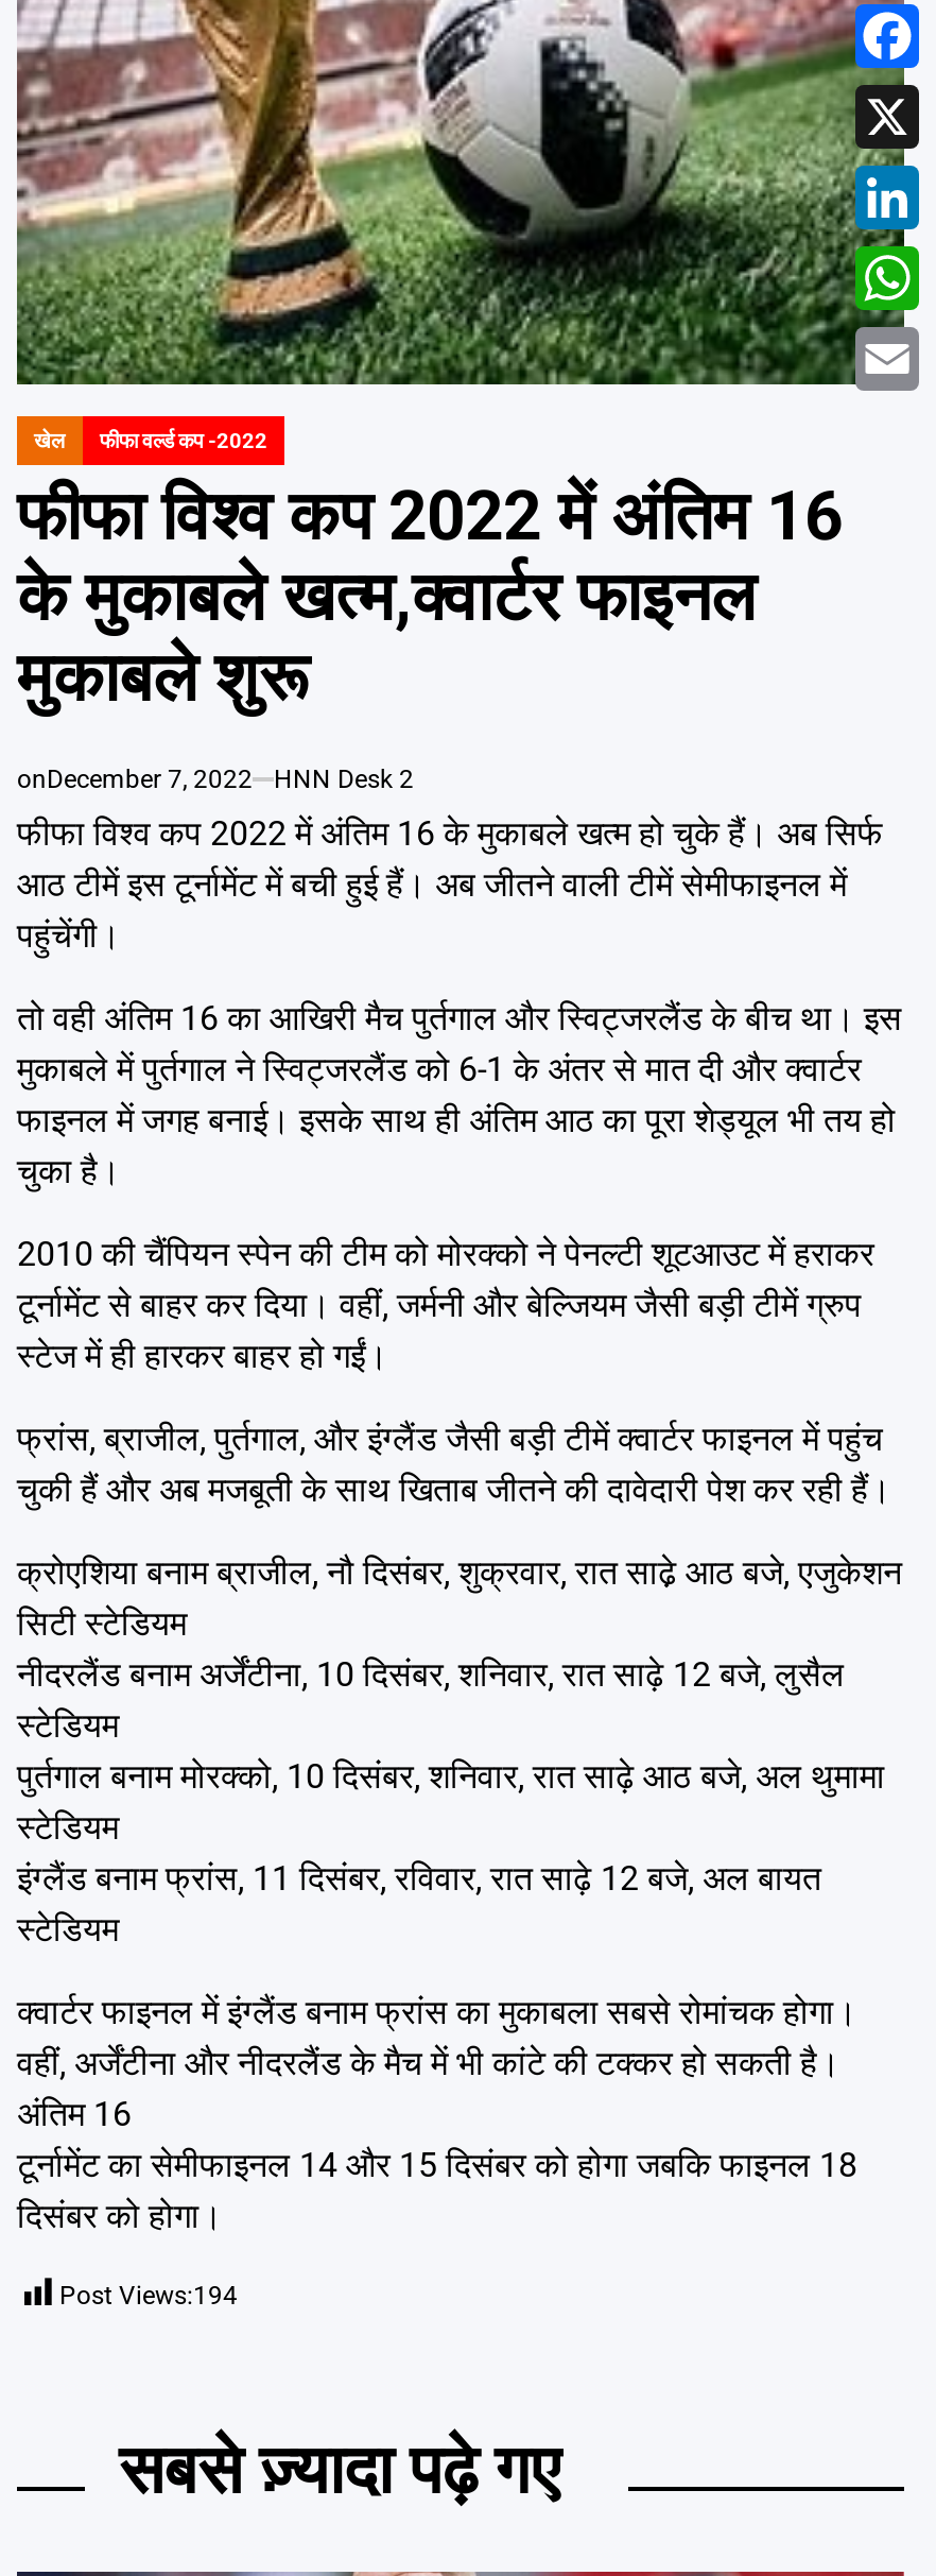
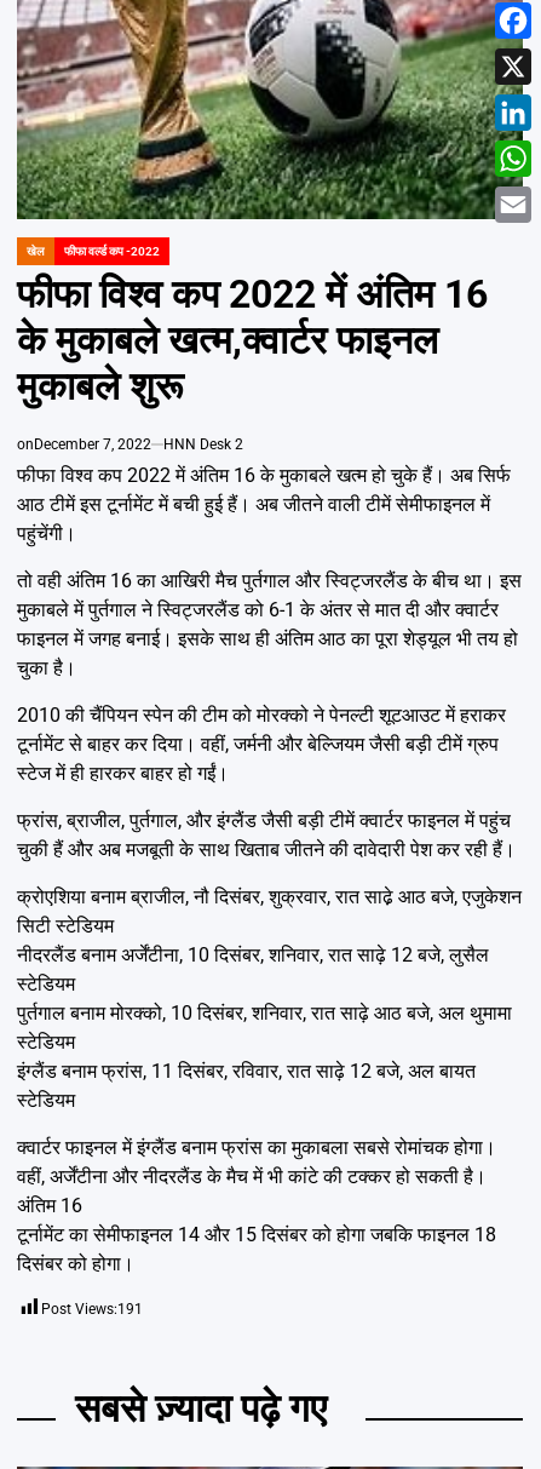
- Post Views:194
+ Post Views:191
